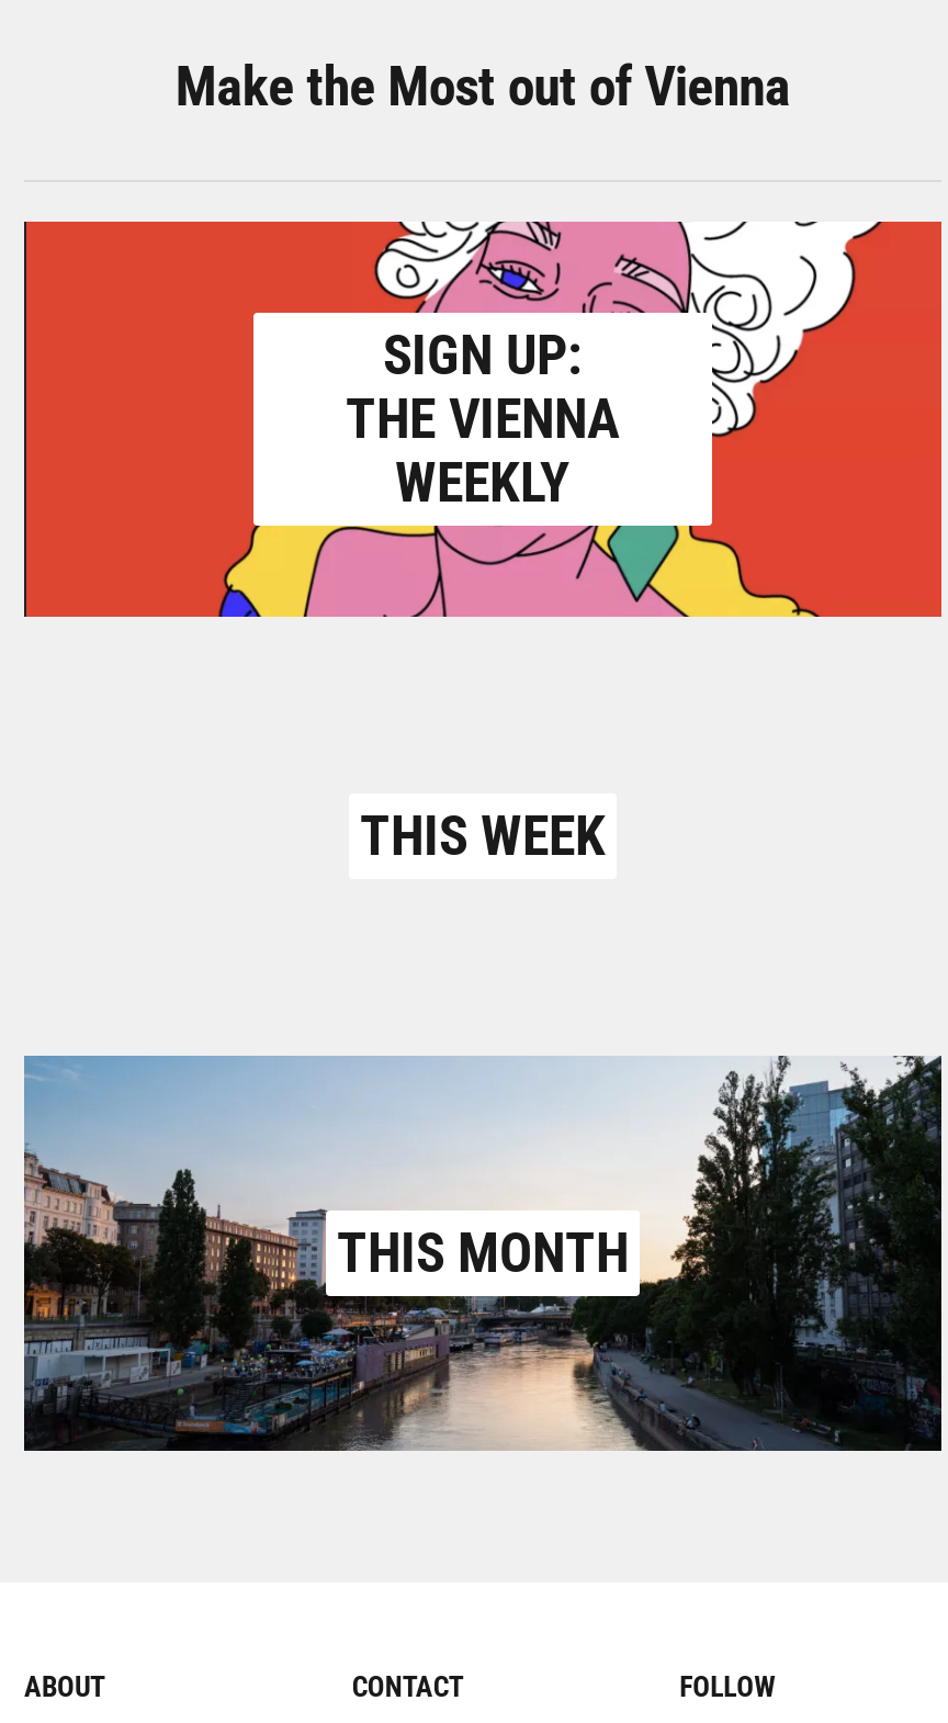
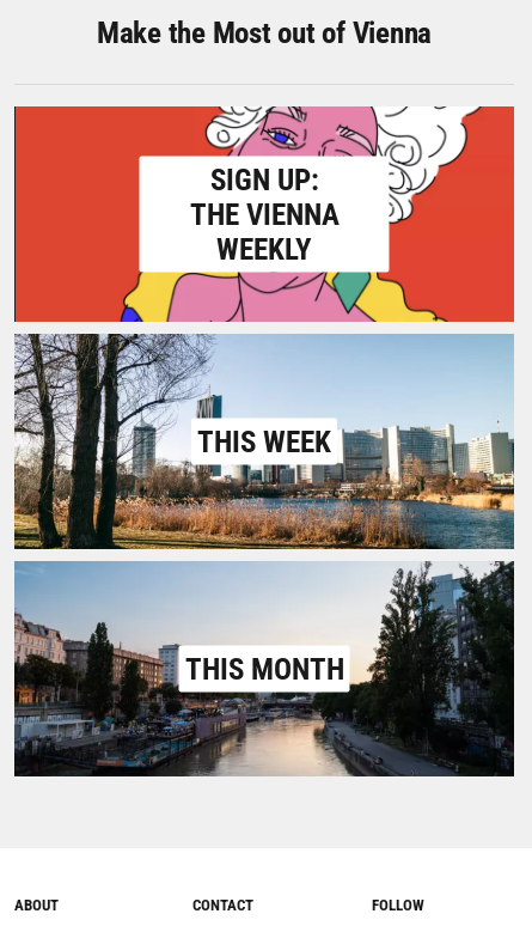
+ [image]
